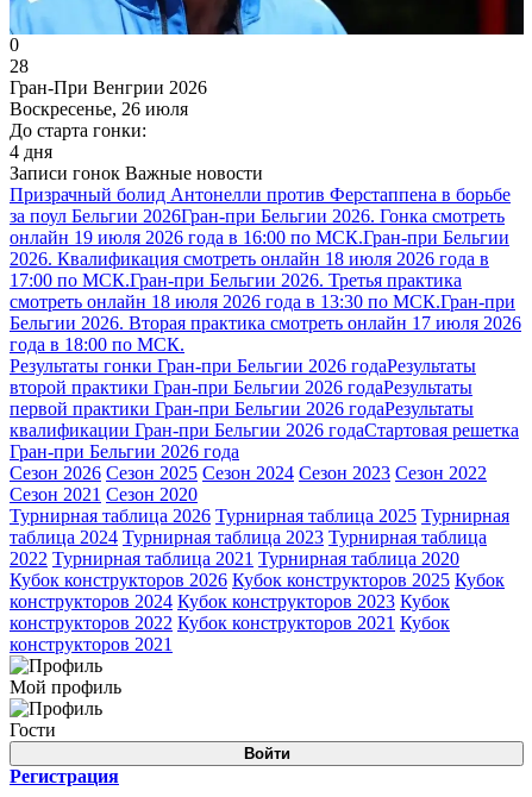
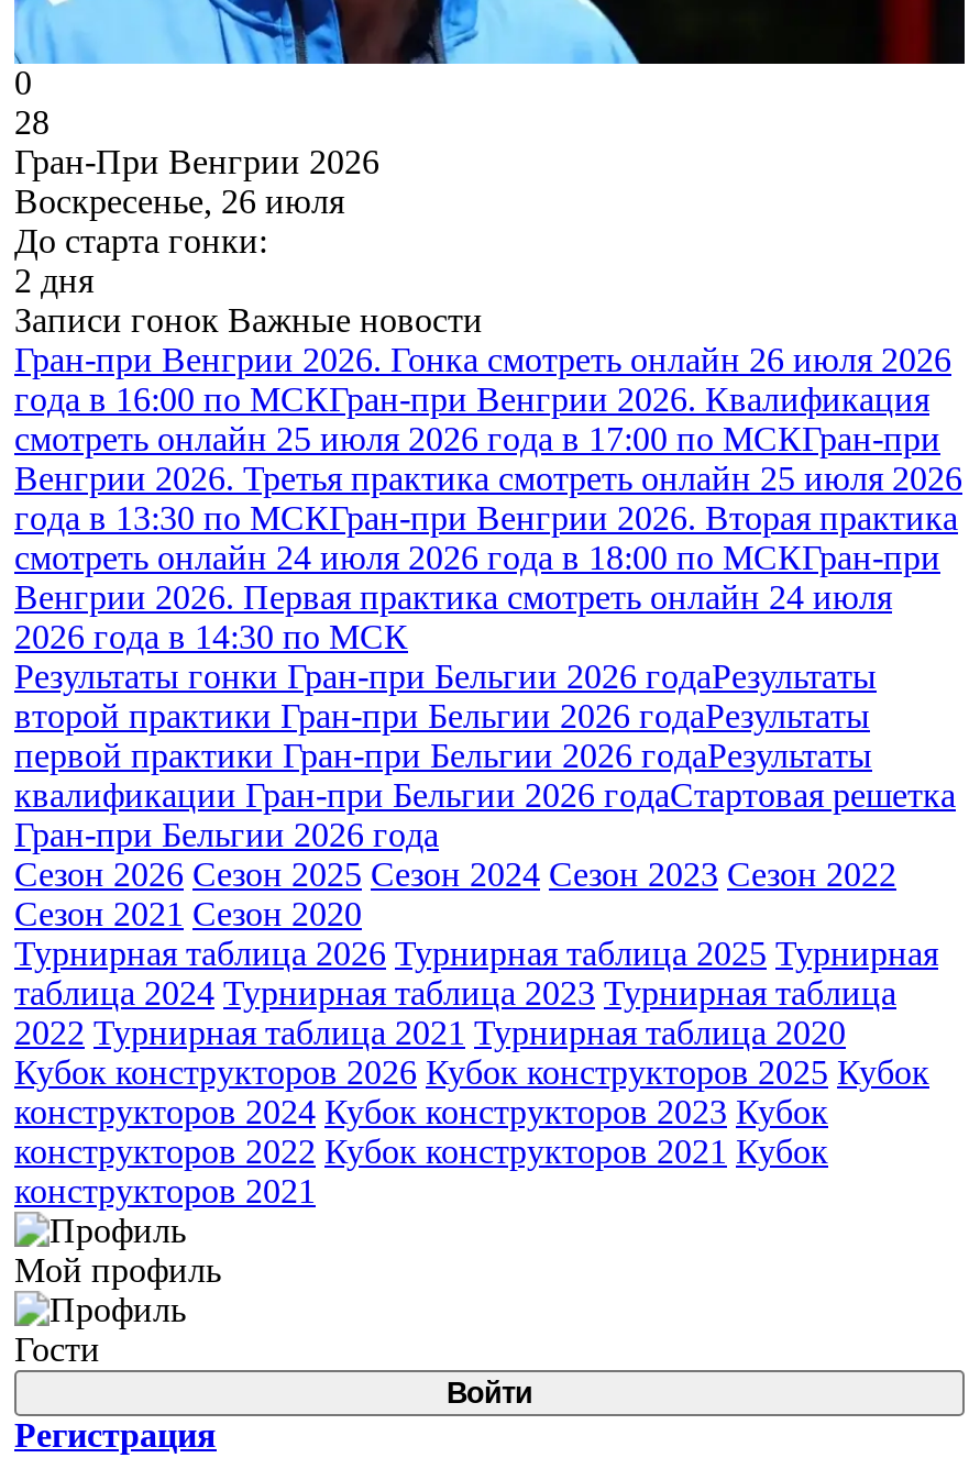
- 4 дня
+ 2 дня

- Призрачный болид Антонелли против Ферстаппена в борьбе
- за поул Бельгии 2026Гран-при Бельгии 2026. Гонка смотреть
- онлайн 19 июля 2026 года в 16:00 по МСК.Гран-при Бельгии
- 2026. Квалификация смотреть онлайн 18 июля 2026 года в
- 17:00 по МСК.Гран-при Бельгии 2026. Третья практика
- смотреть онлайн 18 июля 2026 года в 13:30 по МСК.Гран-при
- Бельгии 2026. Вторая практика смотреть онлайн 17 июля 2026
- года в 18:00 по МСК.
+ Гран-при Венгрии 2026. Гонка смотреть онлайн 26 июля 2026
+ года в 16:00 по МСКГран-при Венгрии 2026. Квалификация
+ смотреть онлайн 25 июля 2026 года в 17:00 по МСКГран-при
+ Венгрии 2026. Третья практика смотреть онлайн 25 июля 2026
+ года в 13:30 по МСКГран-при Венгрии 2026. Вторая практика
+ смотреть онлайн 24 июля 2026 года в 18:00 по МСКГран-при
+ Венгрии 2026. Первая практика смотреть онлайн 24 июля
+ 2026 года в 14:30 по МСК
